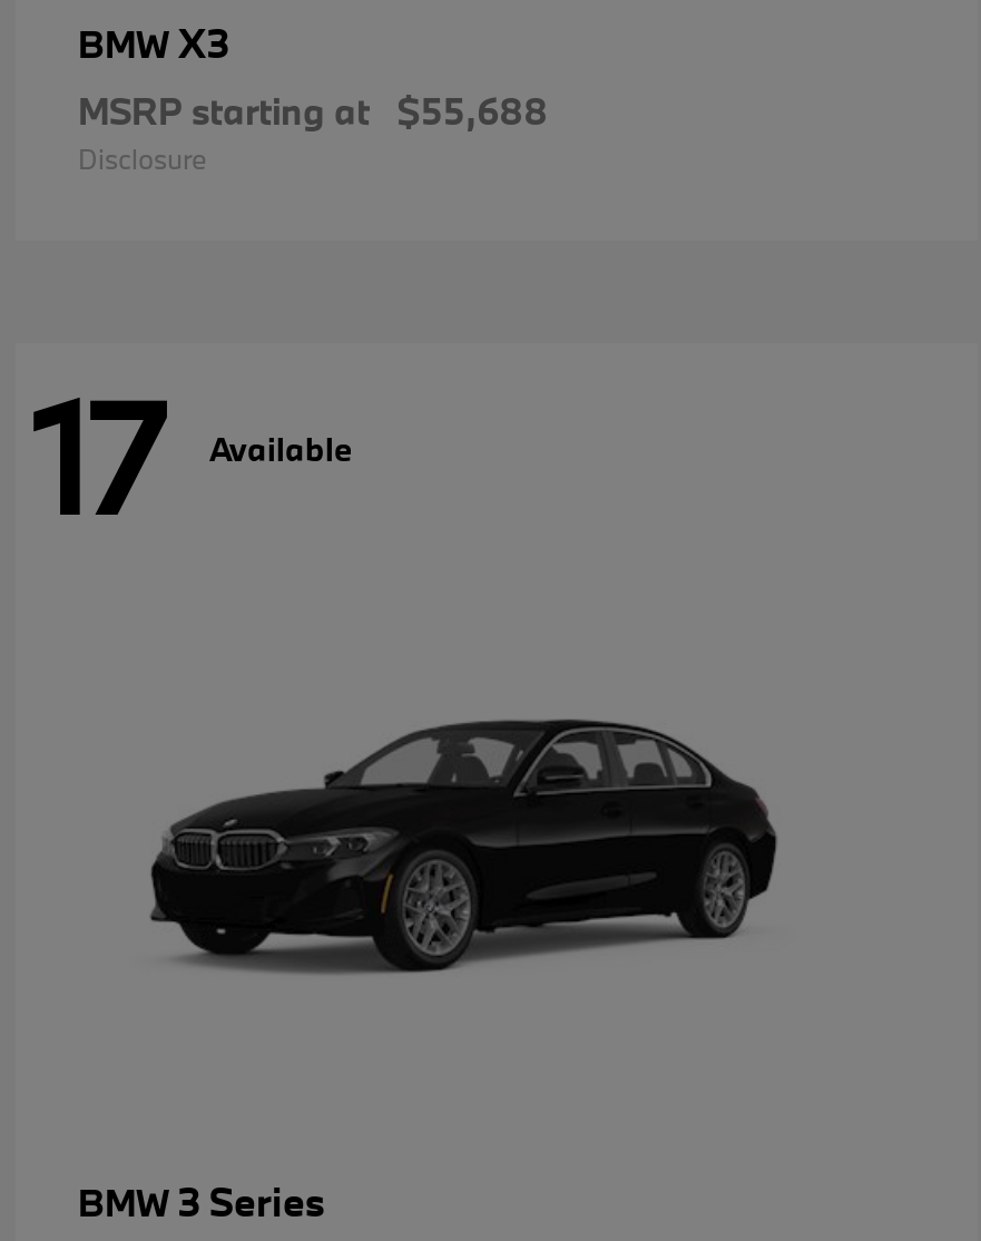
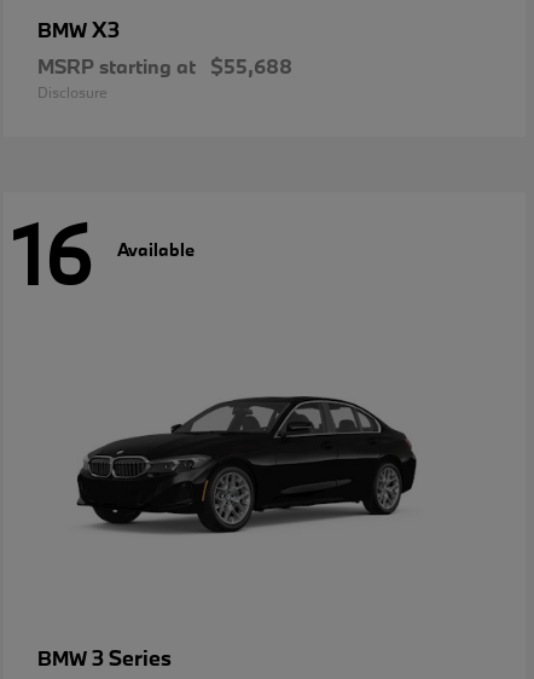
- 17 Available
+ 16 Available
